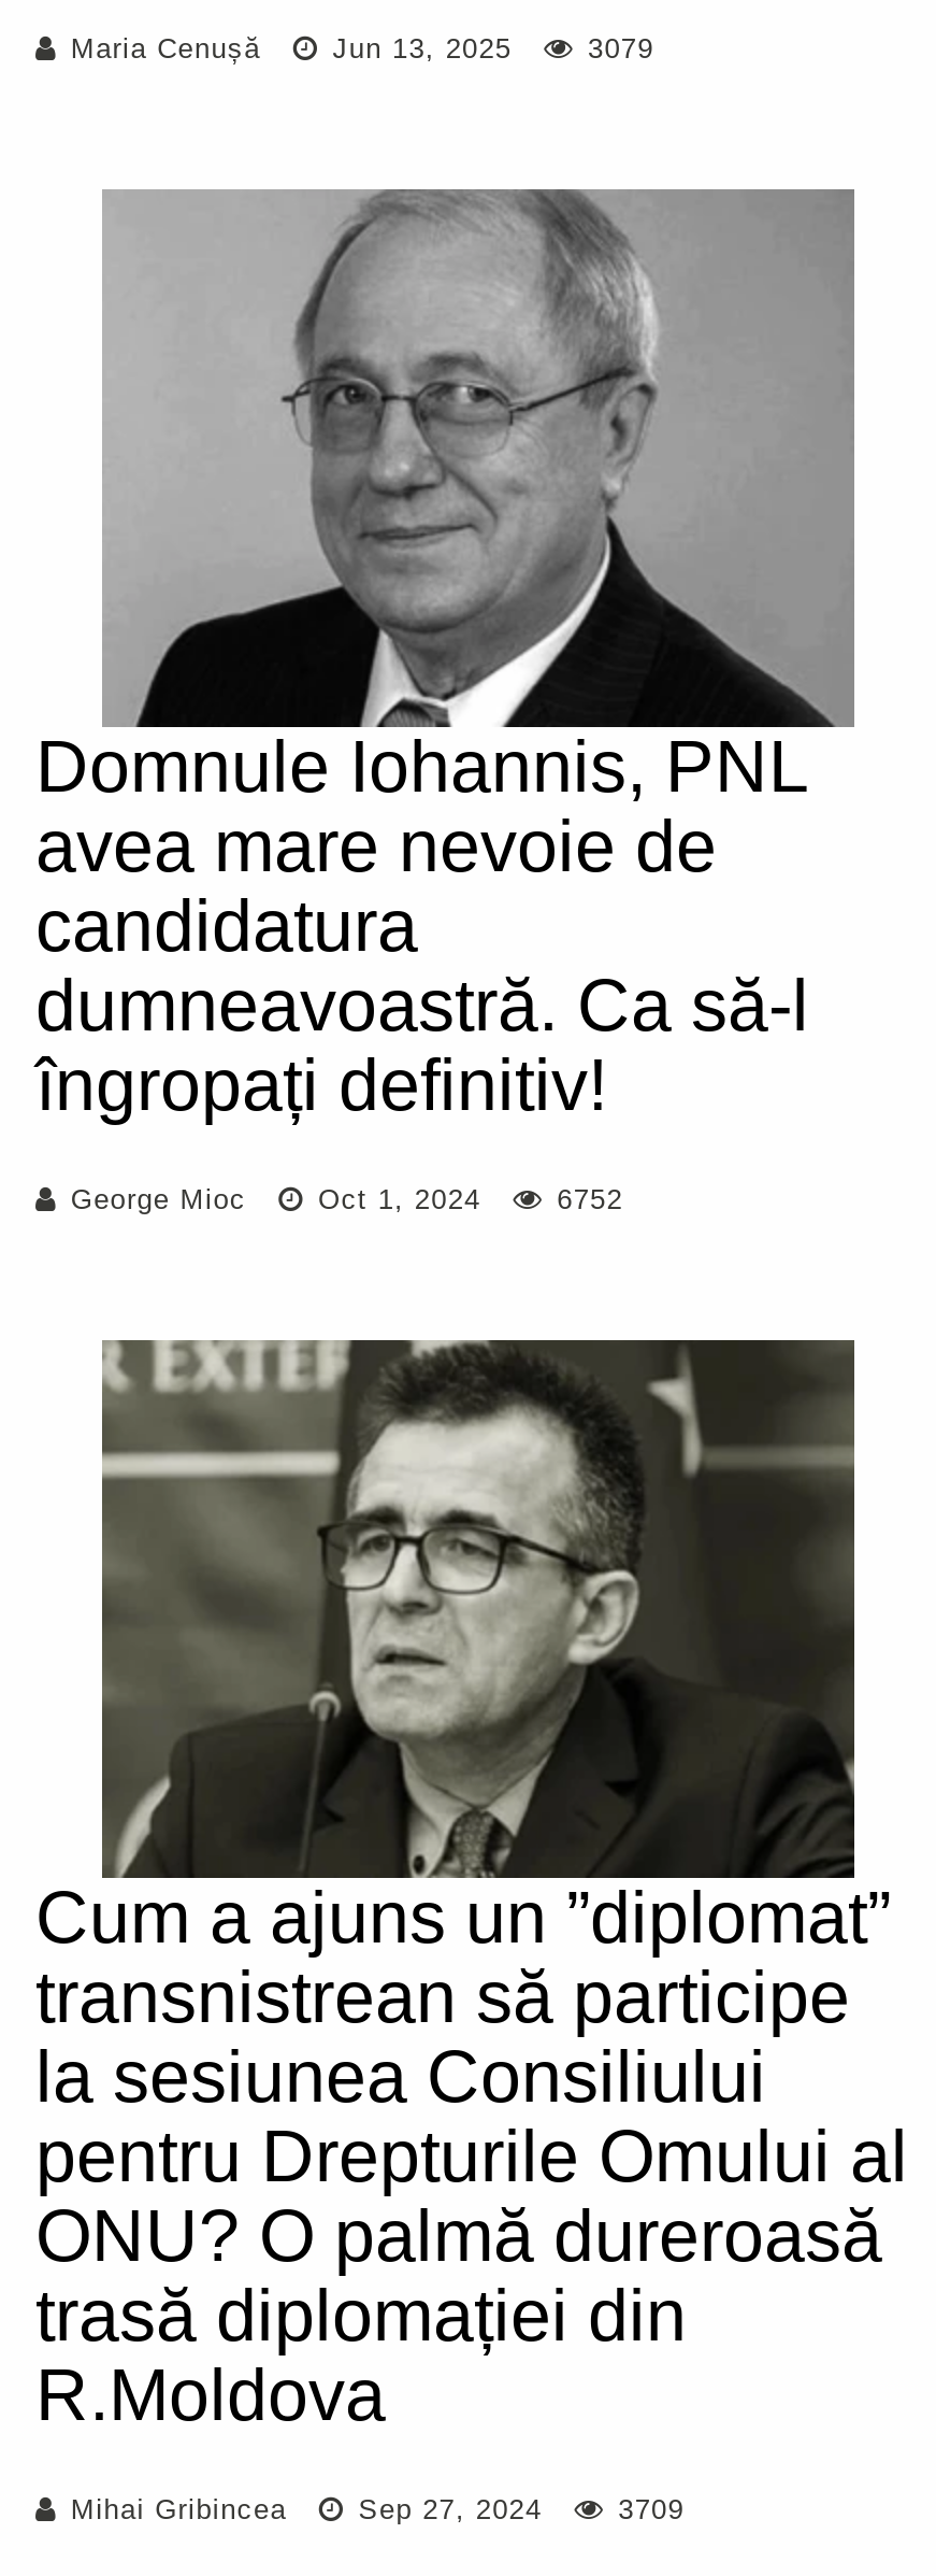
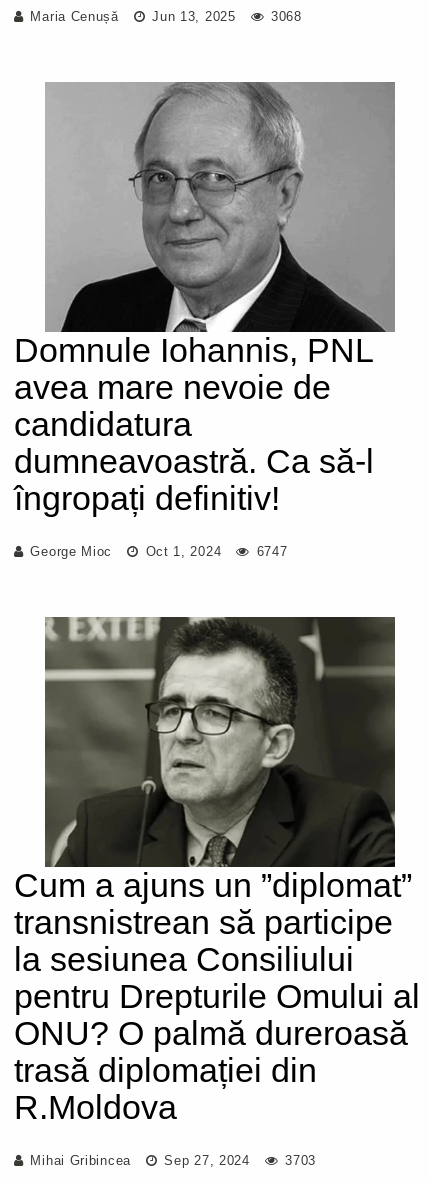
- 3079
+ 3068

- 6752
+ 6747

- 3709
+ 3703
